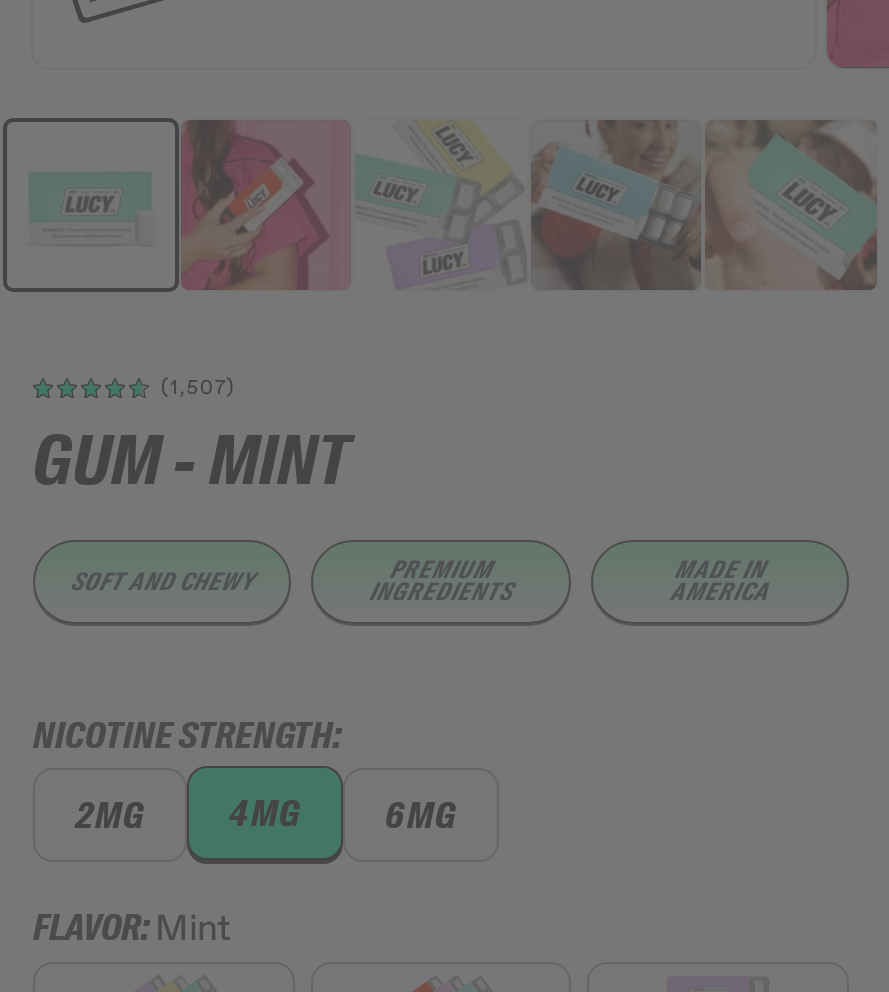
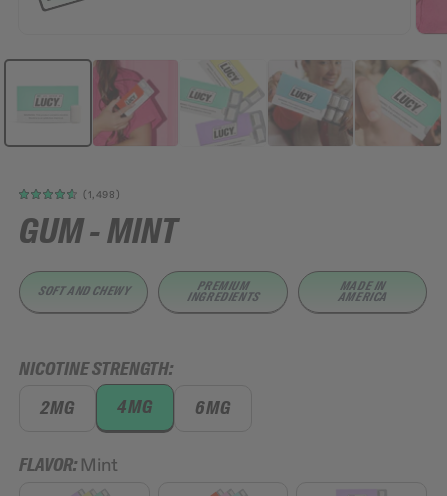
- (1,507)
+ (1,498)
